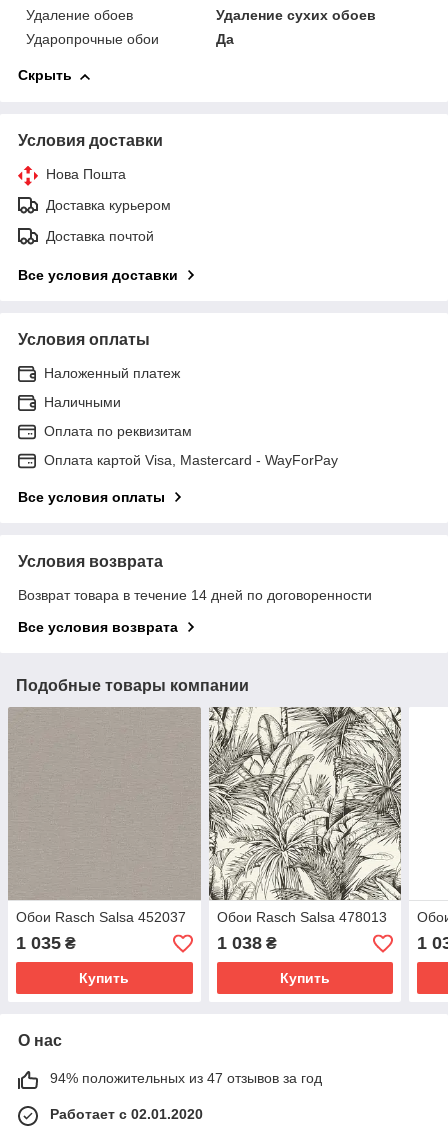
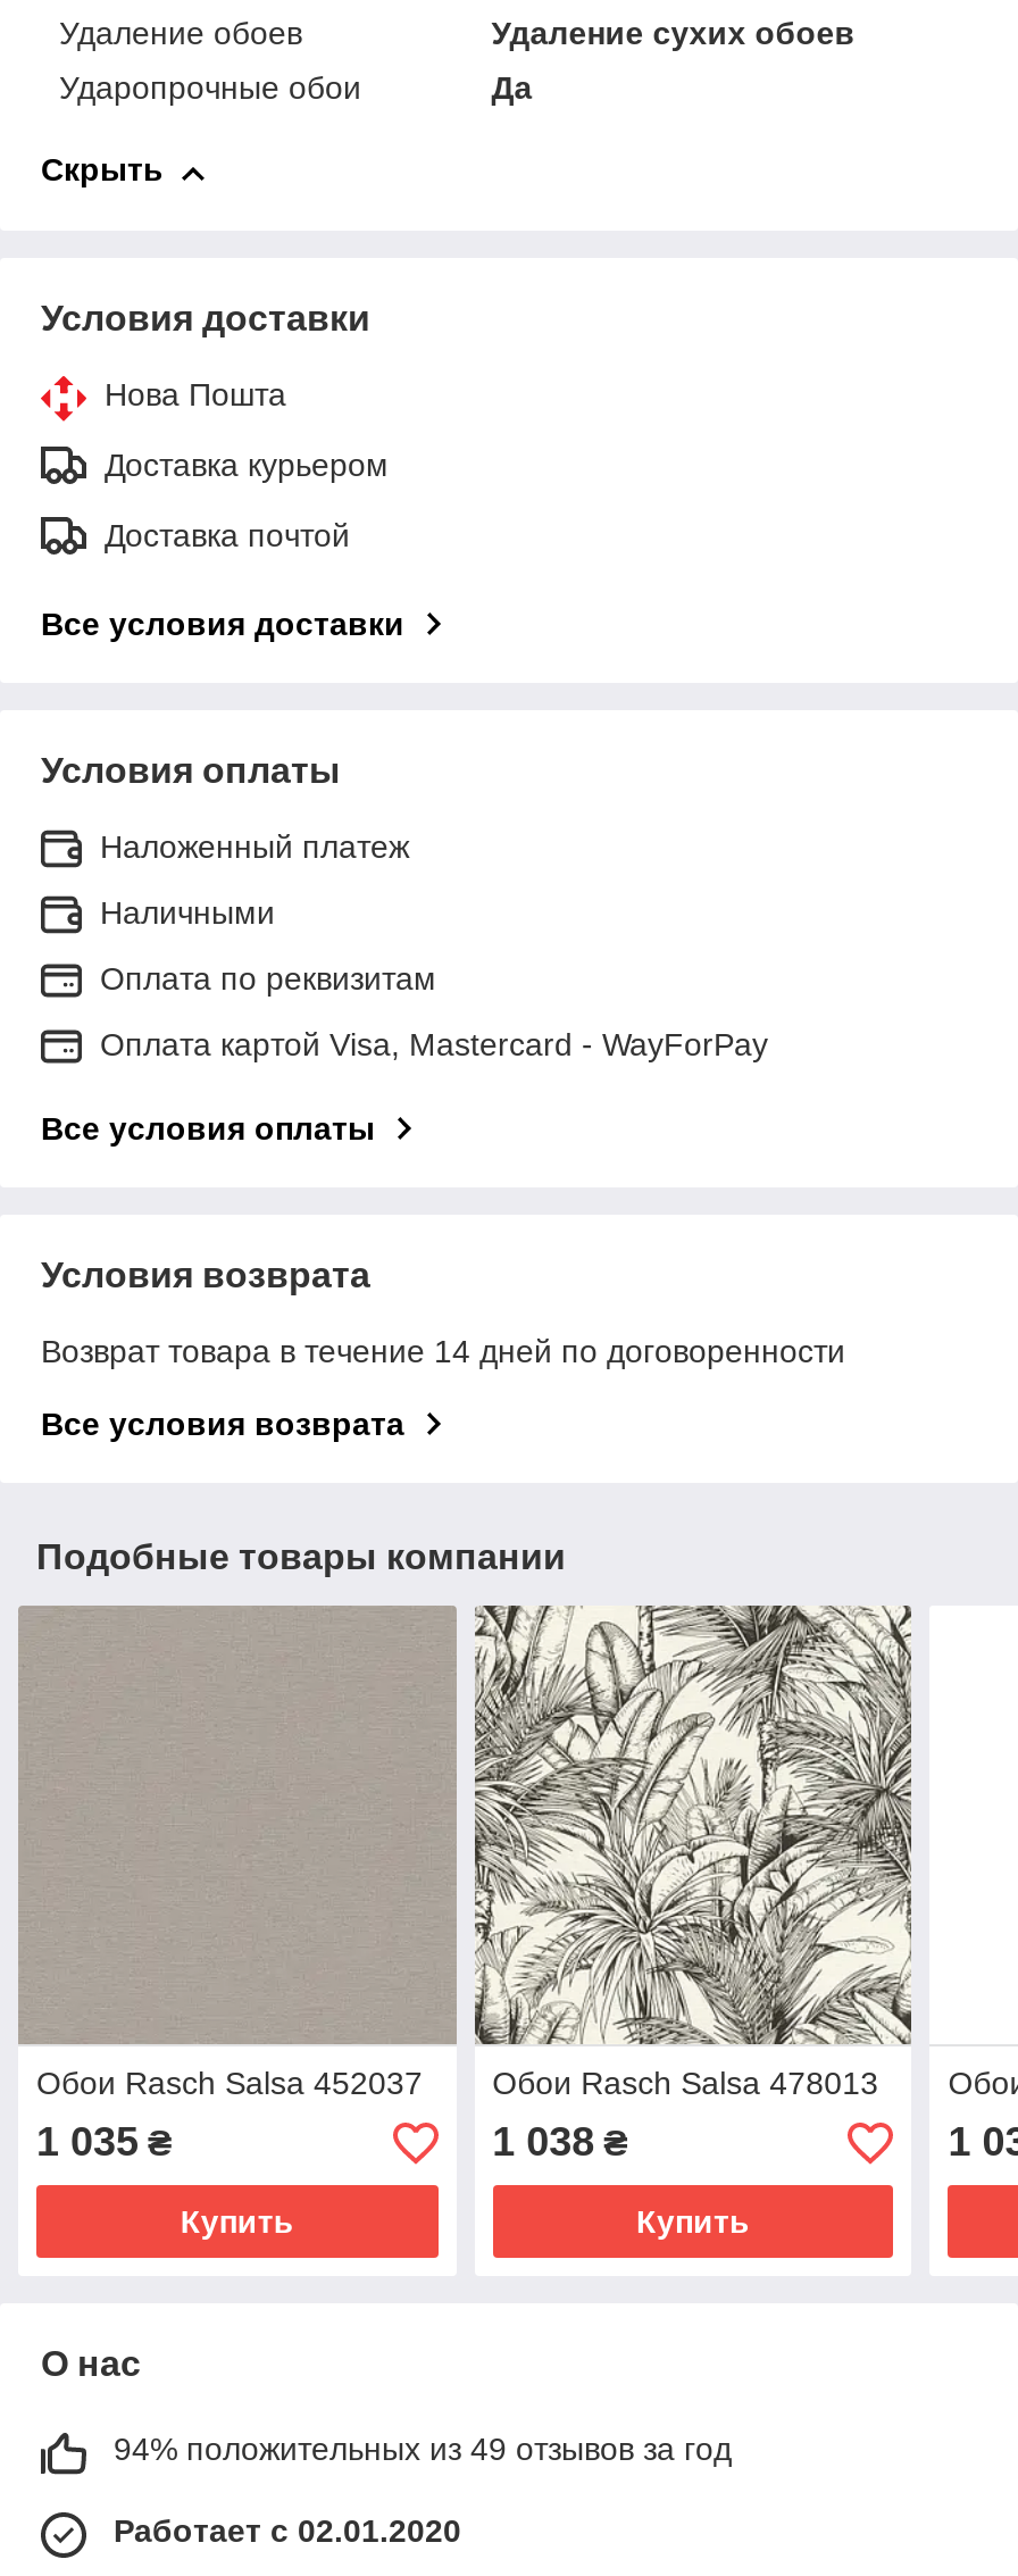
- 94% положительных из 47 отзывов за год
+ 94% положительных из 49 отзывов за год
